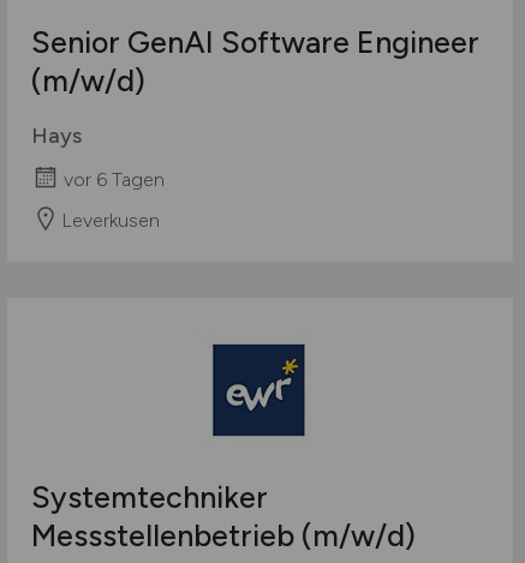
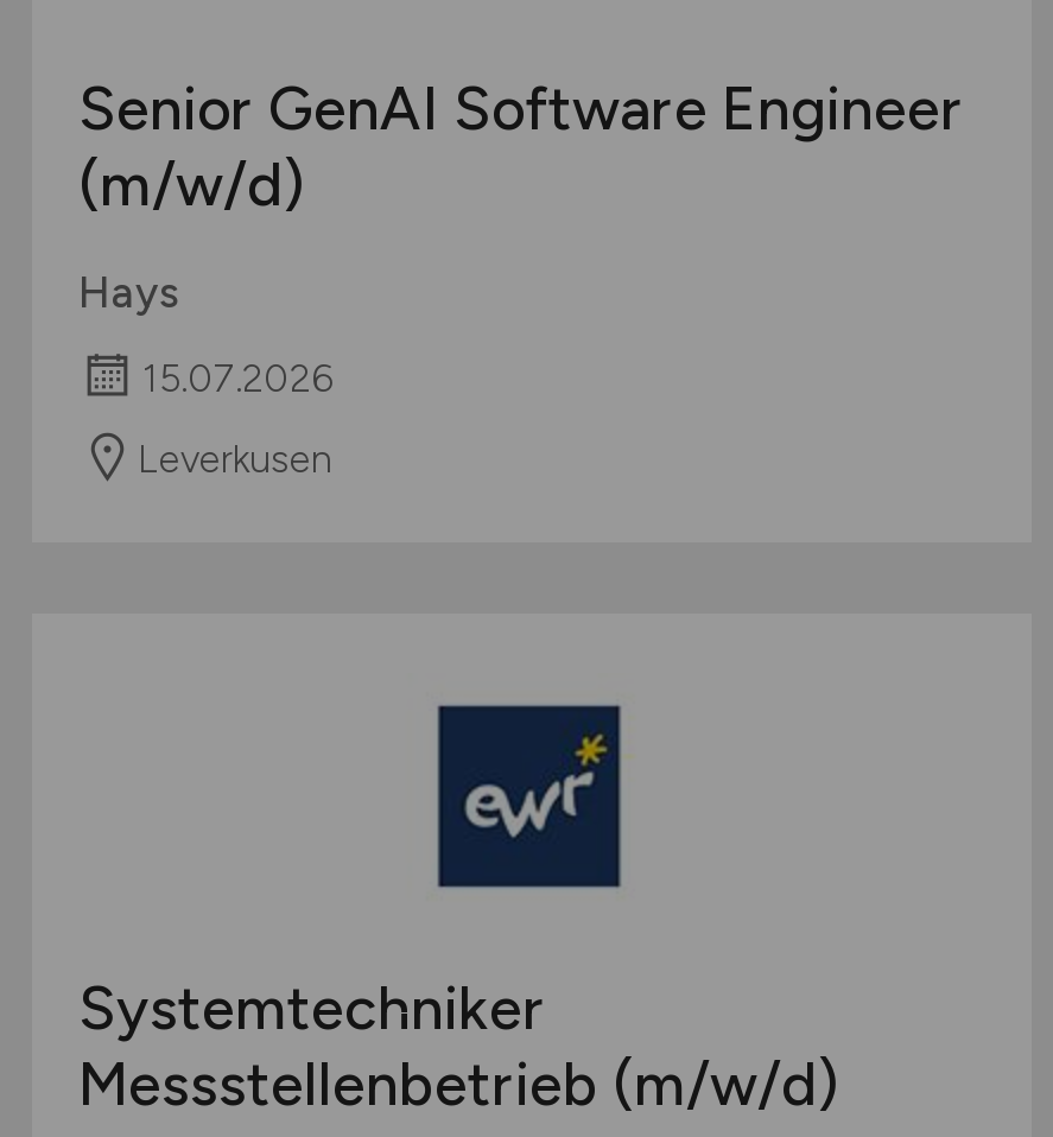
- vor 6 Tagen
+ 15.07.2026
